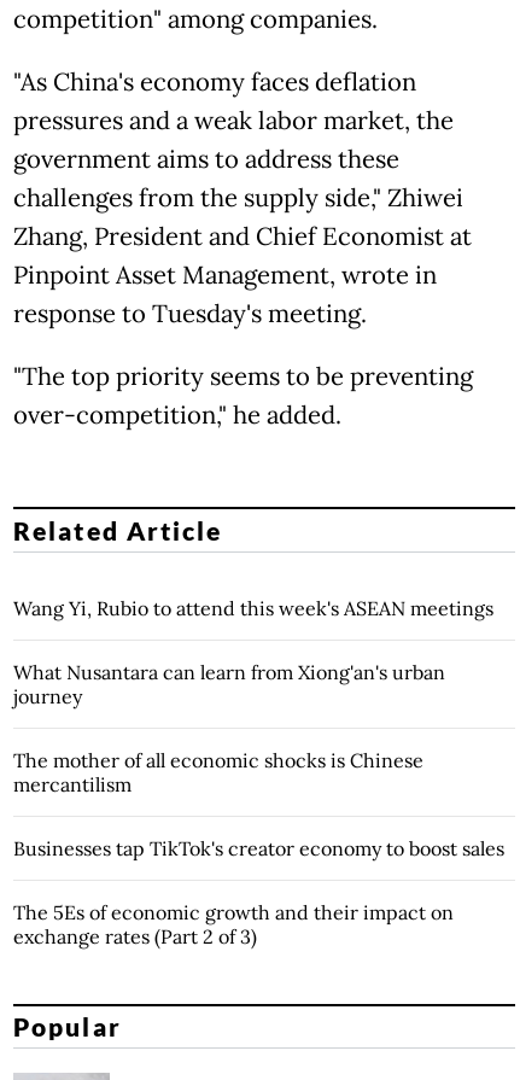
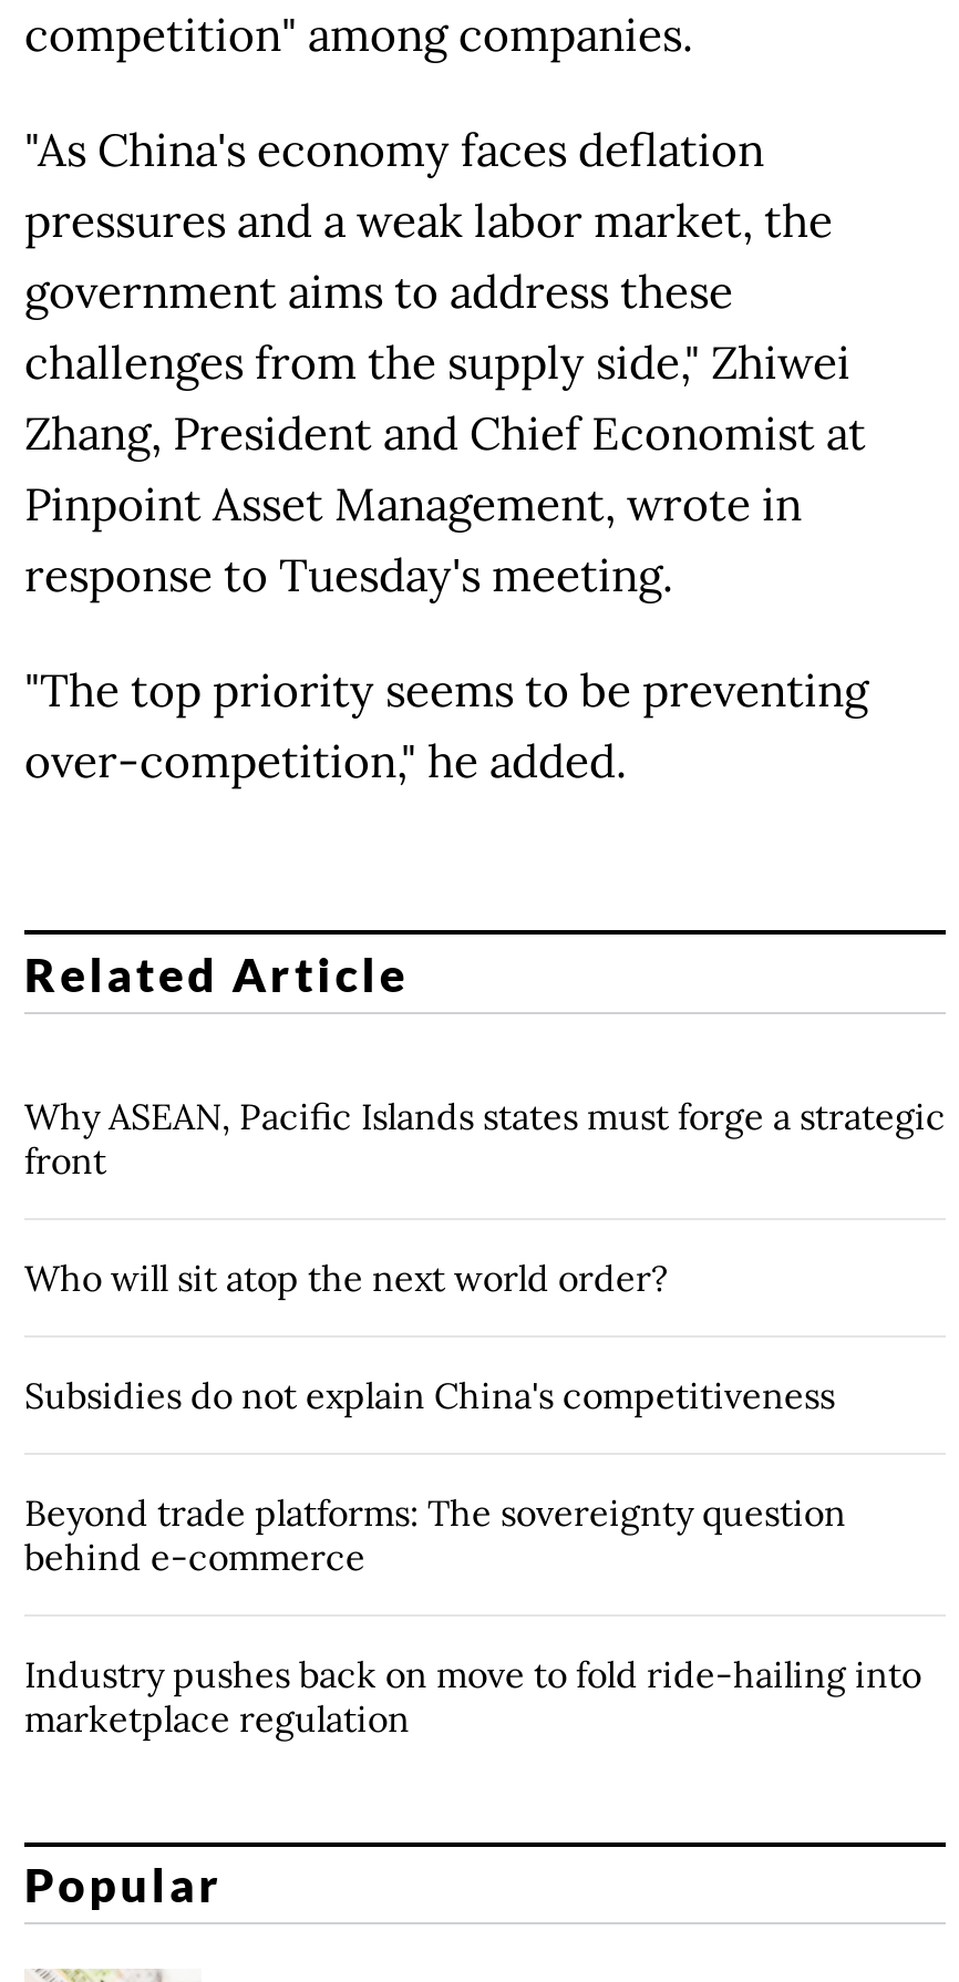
- Wang Yi, Rubio to attend this week's ASEAN meetings
+ Why ASEAN, Pacific Islands states must forge a strategic
+ front

- What Nusantara can learn from Xiong'an's urban
- journey
+ Who will sit atop the next world order?

- The mother of all economic shocks is Chinese
- mercantilism
+ Subsidies do not explain China's competitiveness

- Businesses tap TikTok's creator economy to boost sales
+ Beyond trade platforms: The sovereignty question
+ behind e-commerce

- The 5Es of economic growth and their impact on
- exchange rates (Part 2 of 3)
+ Industry pushes back on move to fold ride-hailing into
+ marketplace regulation
